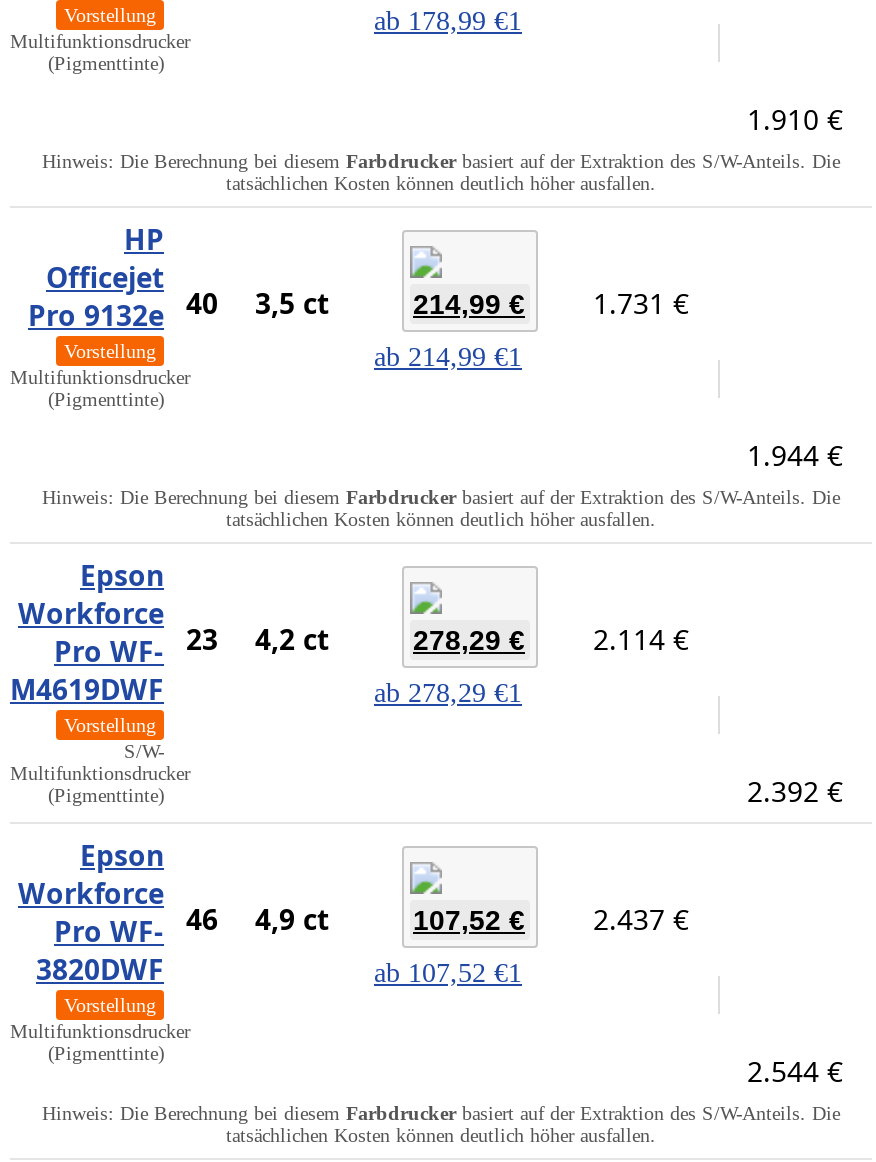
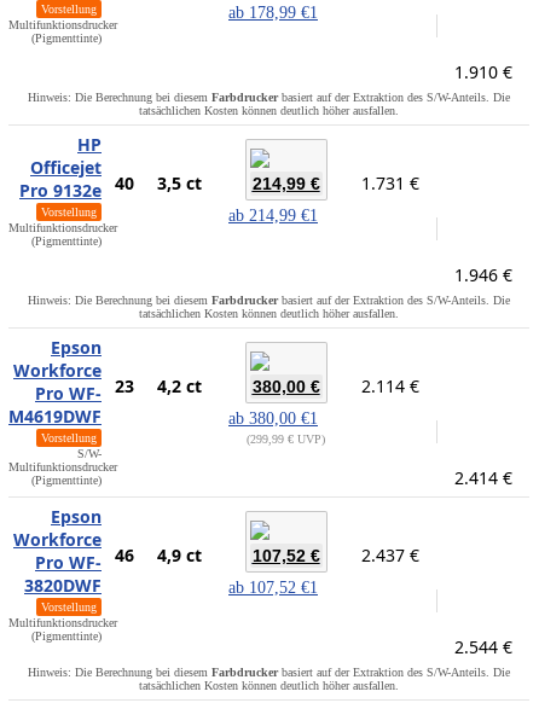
- 1.944 €
+ 1.946 €

- 278,29 €
+ 380,00 €

- ab 278,29 €1
+ ab 380,00 €1
+ 299,99 € UVP

- 2.392 €
+ 2.414 €
